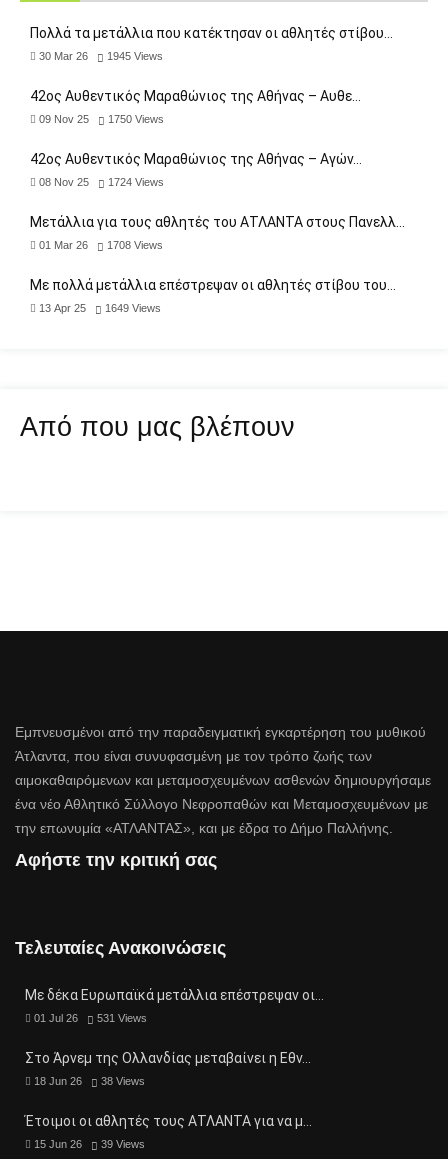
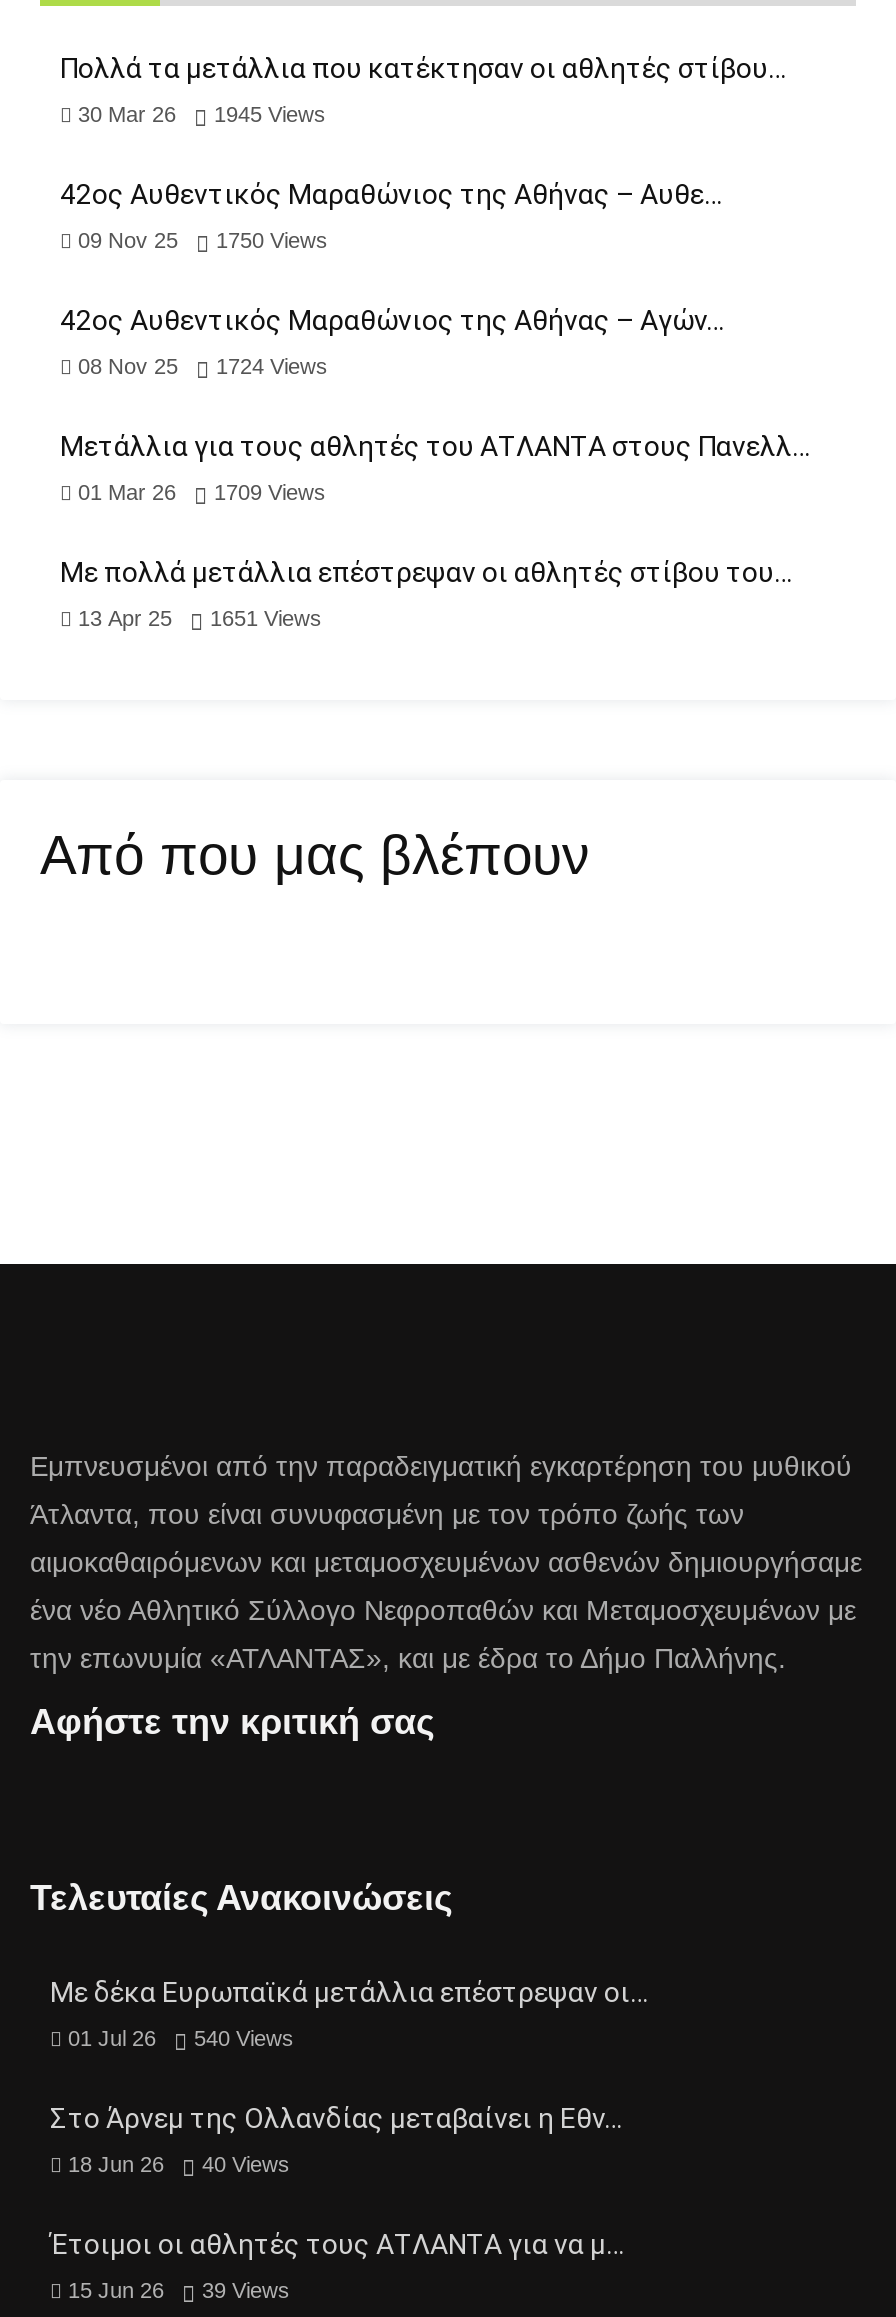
- 01 Mar 26 1708 Views
+ 01 Mar 26 1709 Views

- 13 Apr 25 1649 Views
+ 13 Apr 25 1651 Views

- 01 Jul 26 531 Views
+ 01 Jul 26 540 Views

- 18 Jun 26 38 Views
+ 18 Jun 26 40 Views
